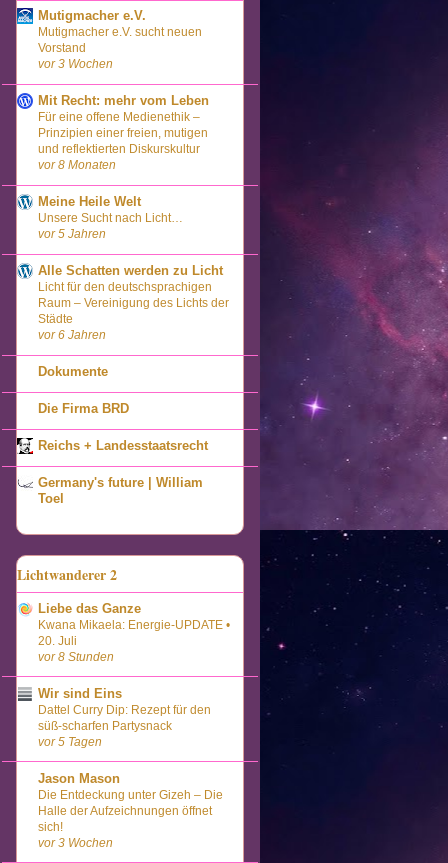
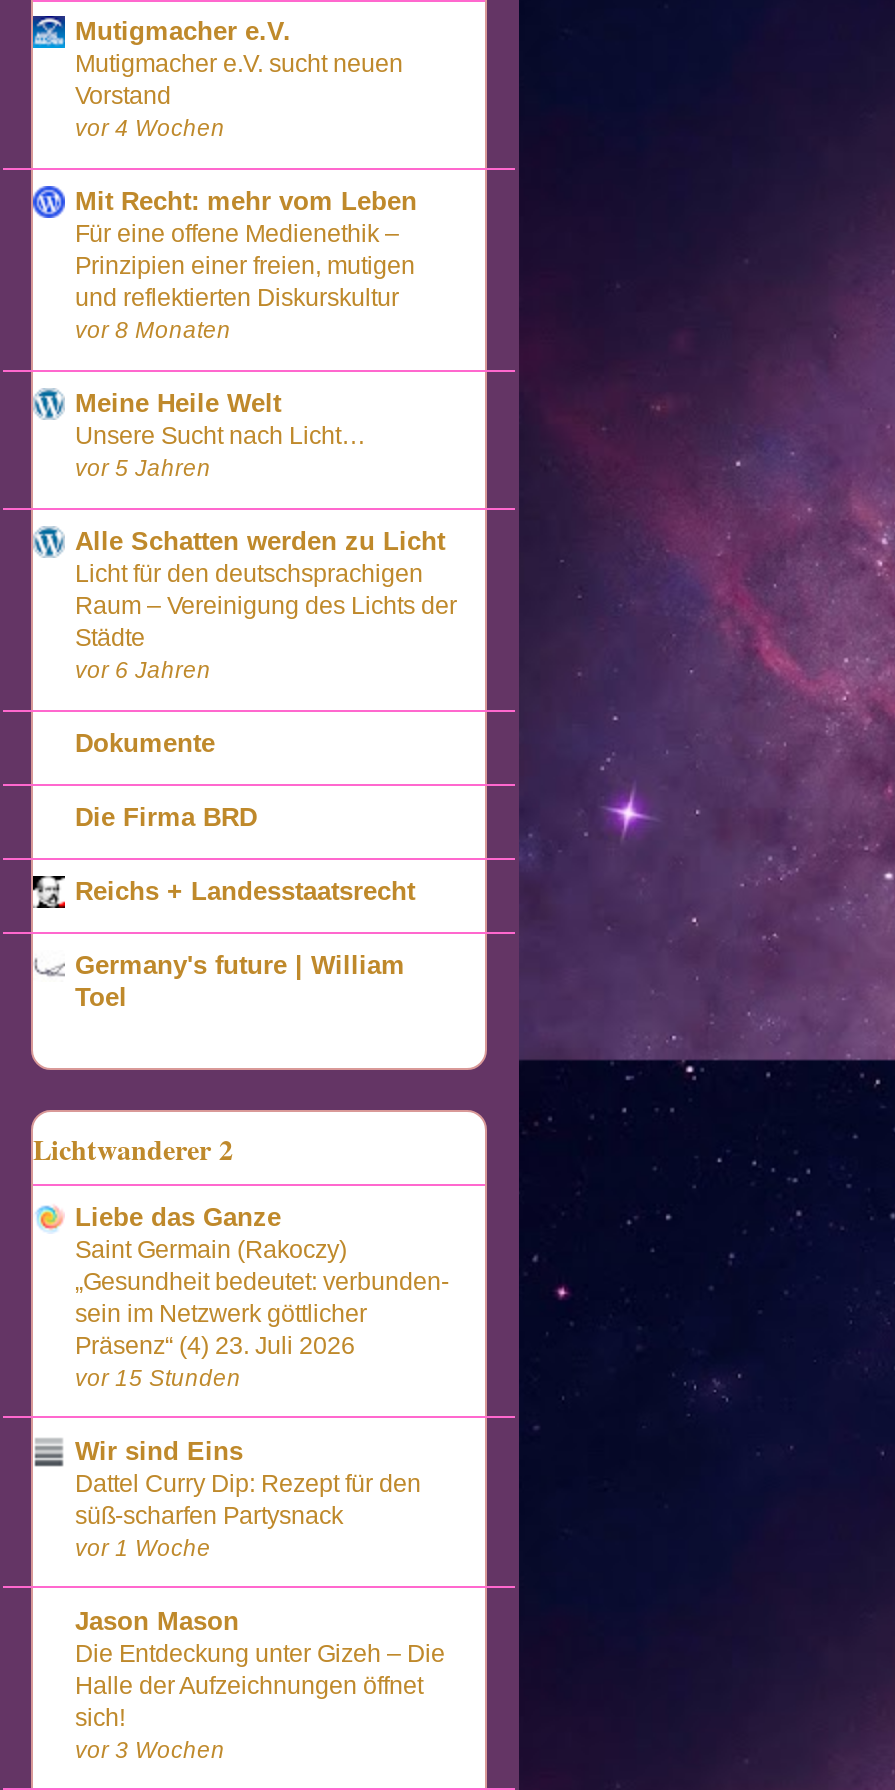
- vor 3 Wochen
+ vor 4 Wochen

- Kwana Mikaela: Energie-UPDATE •
- 20. Juli
- vor 8 Stunden
+ Saint Germain (Rakoczy)
+ „Gesundheit bedeutet: verbunden-
+ sein im Netzwerk göttlicher
+ Präsenz“ (4) 23. Juli 2026
+ vor 15 Stunden

- vor 5 Tagen
+ vor 1 Woche
